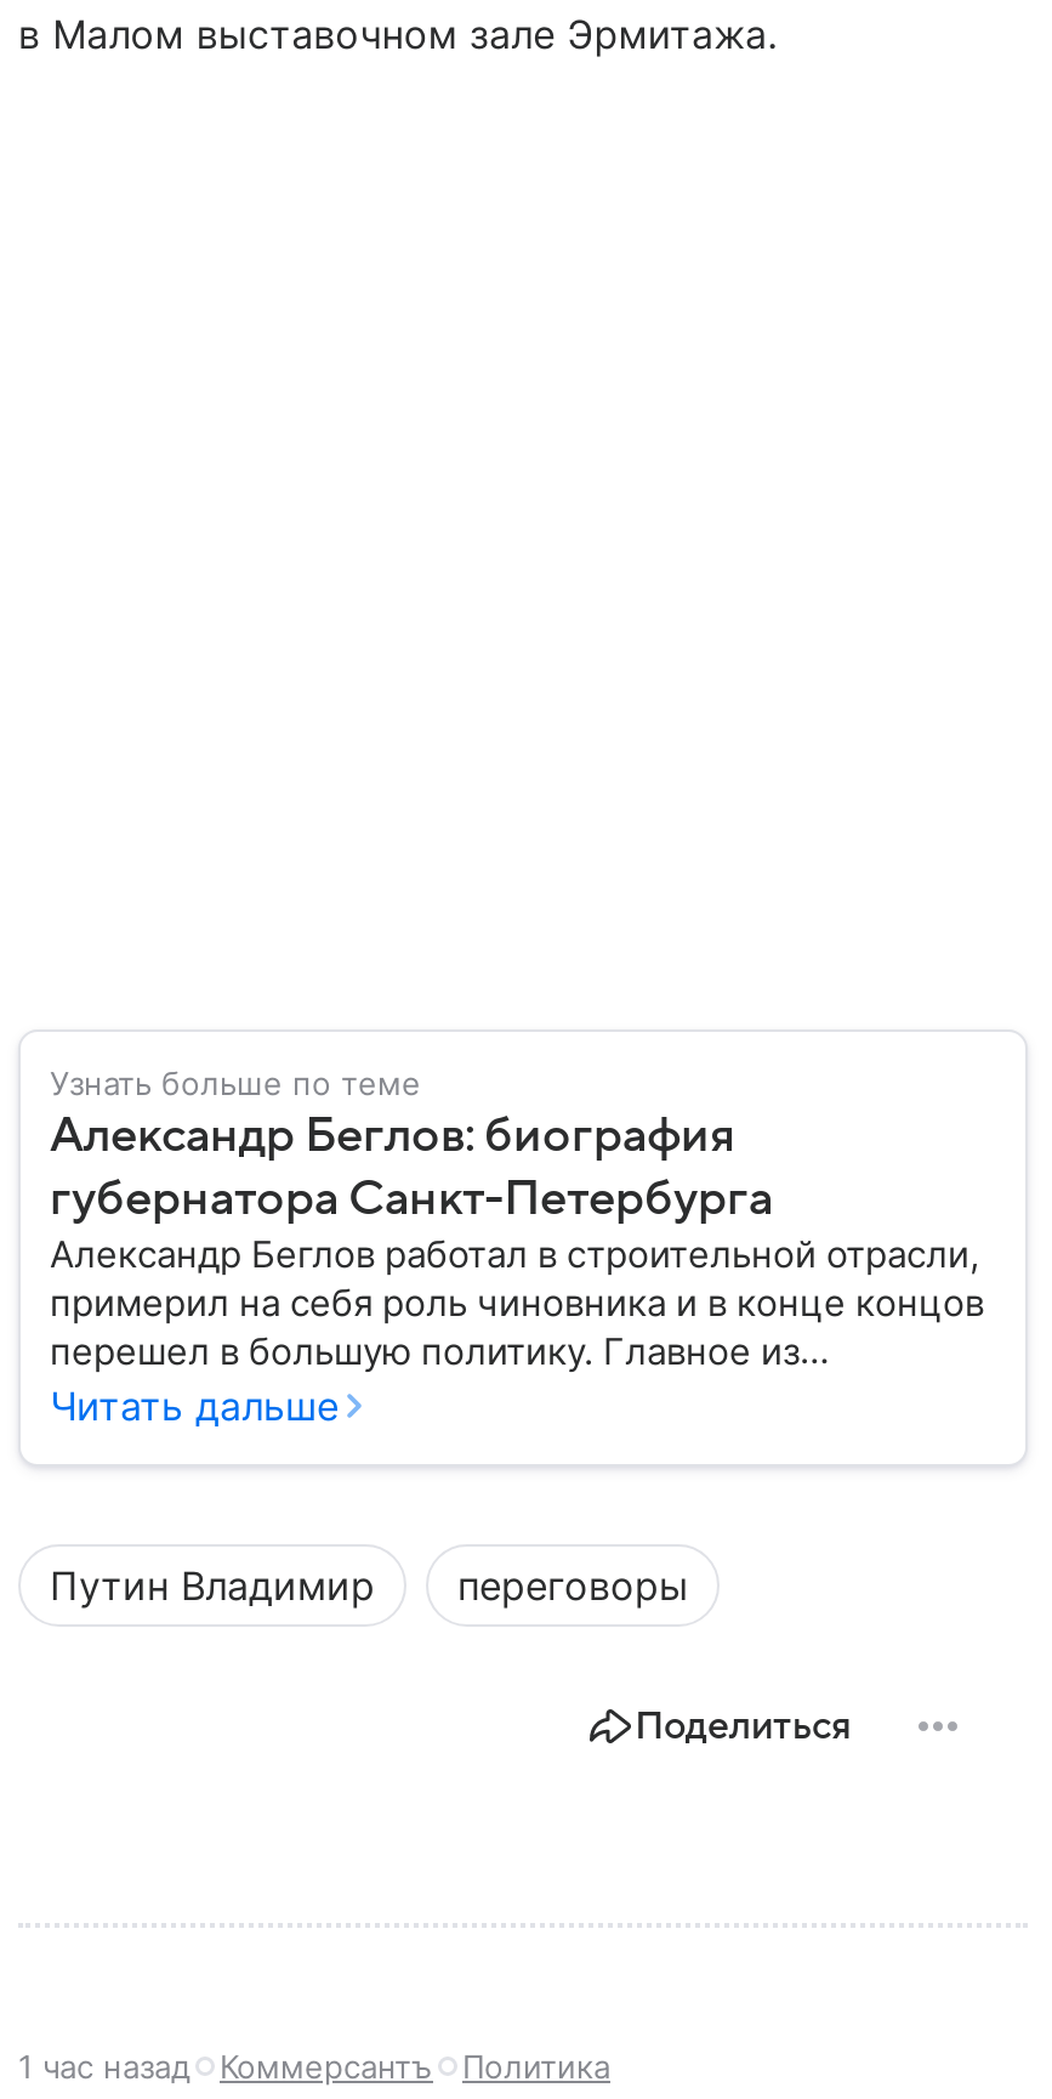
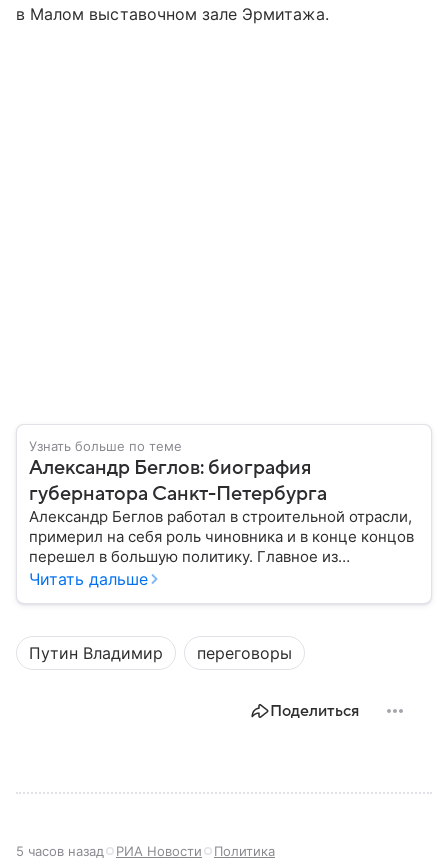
- 1 час назад
- Коммерсантъ
+ 5 часов назад
+ РИА Новости
